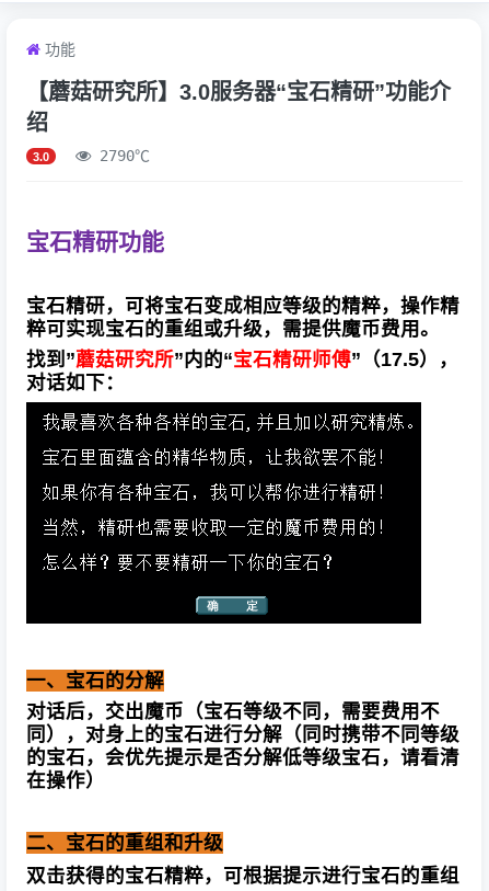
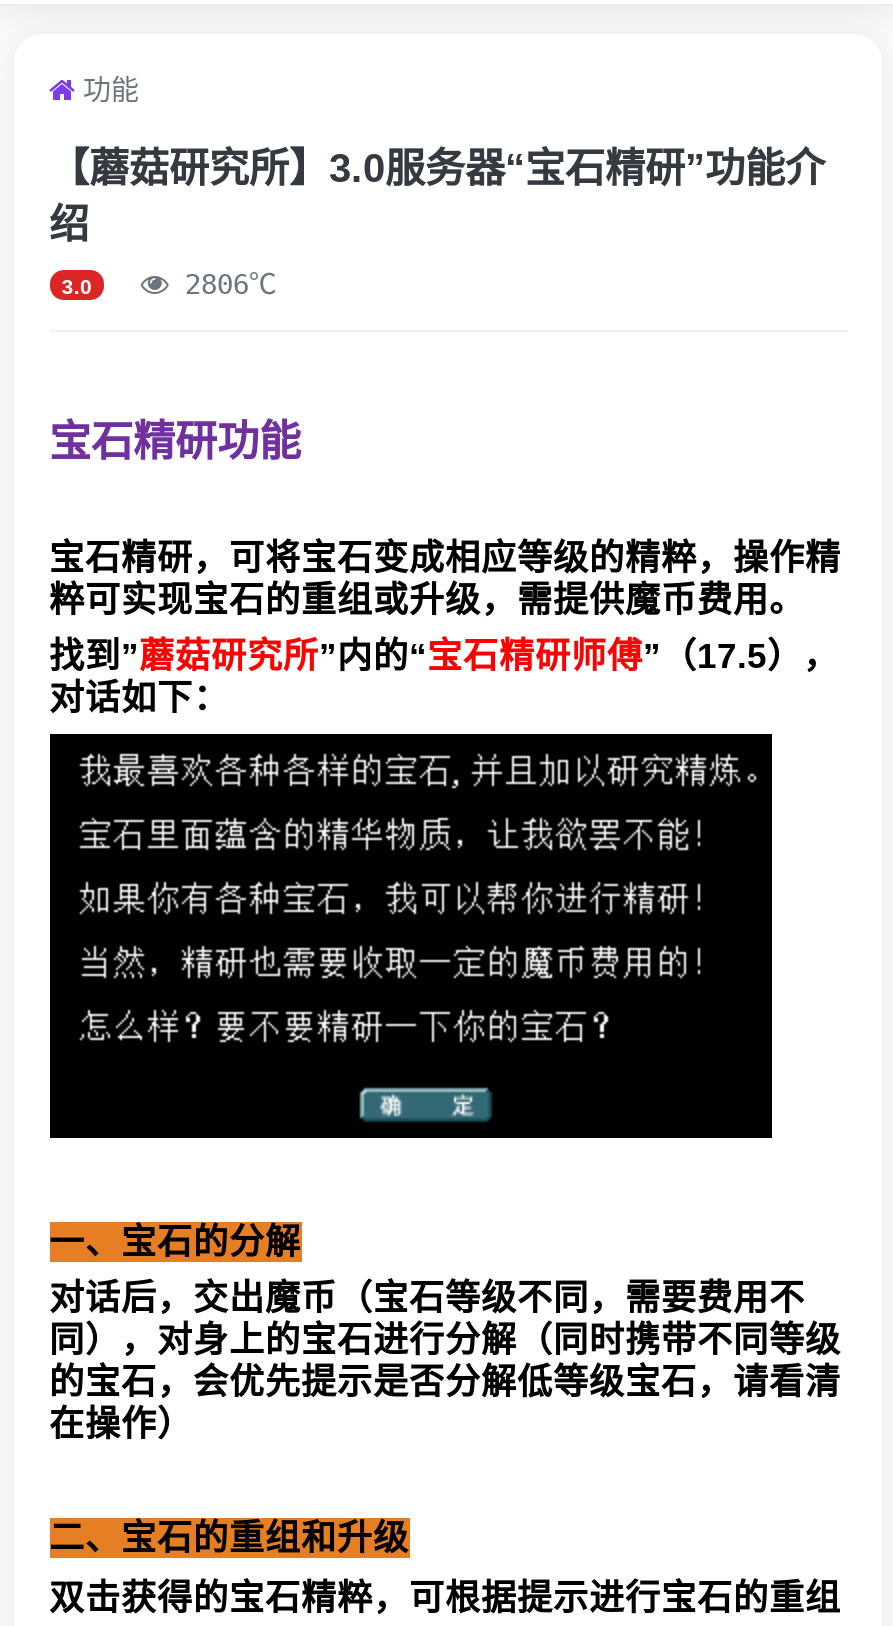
- 2790℃
+ 2806℃
